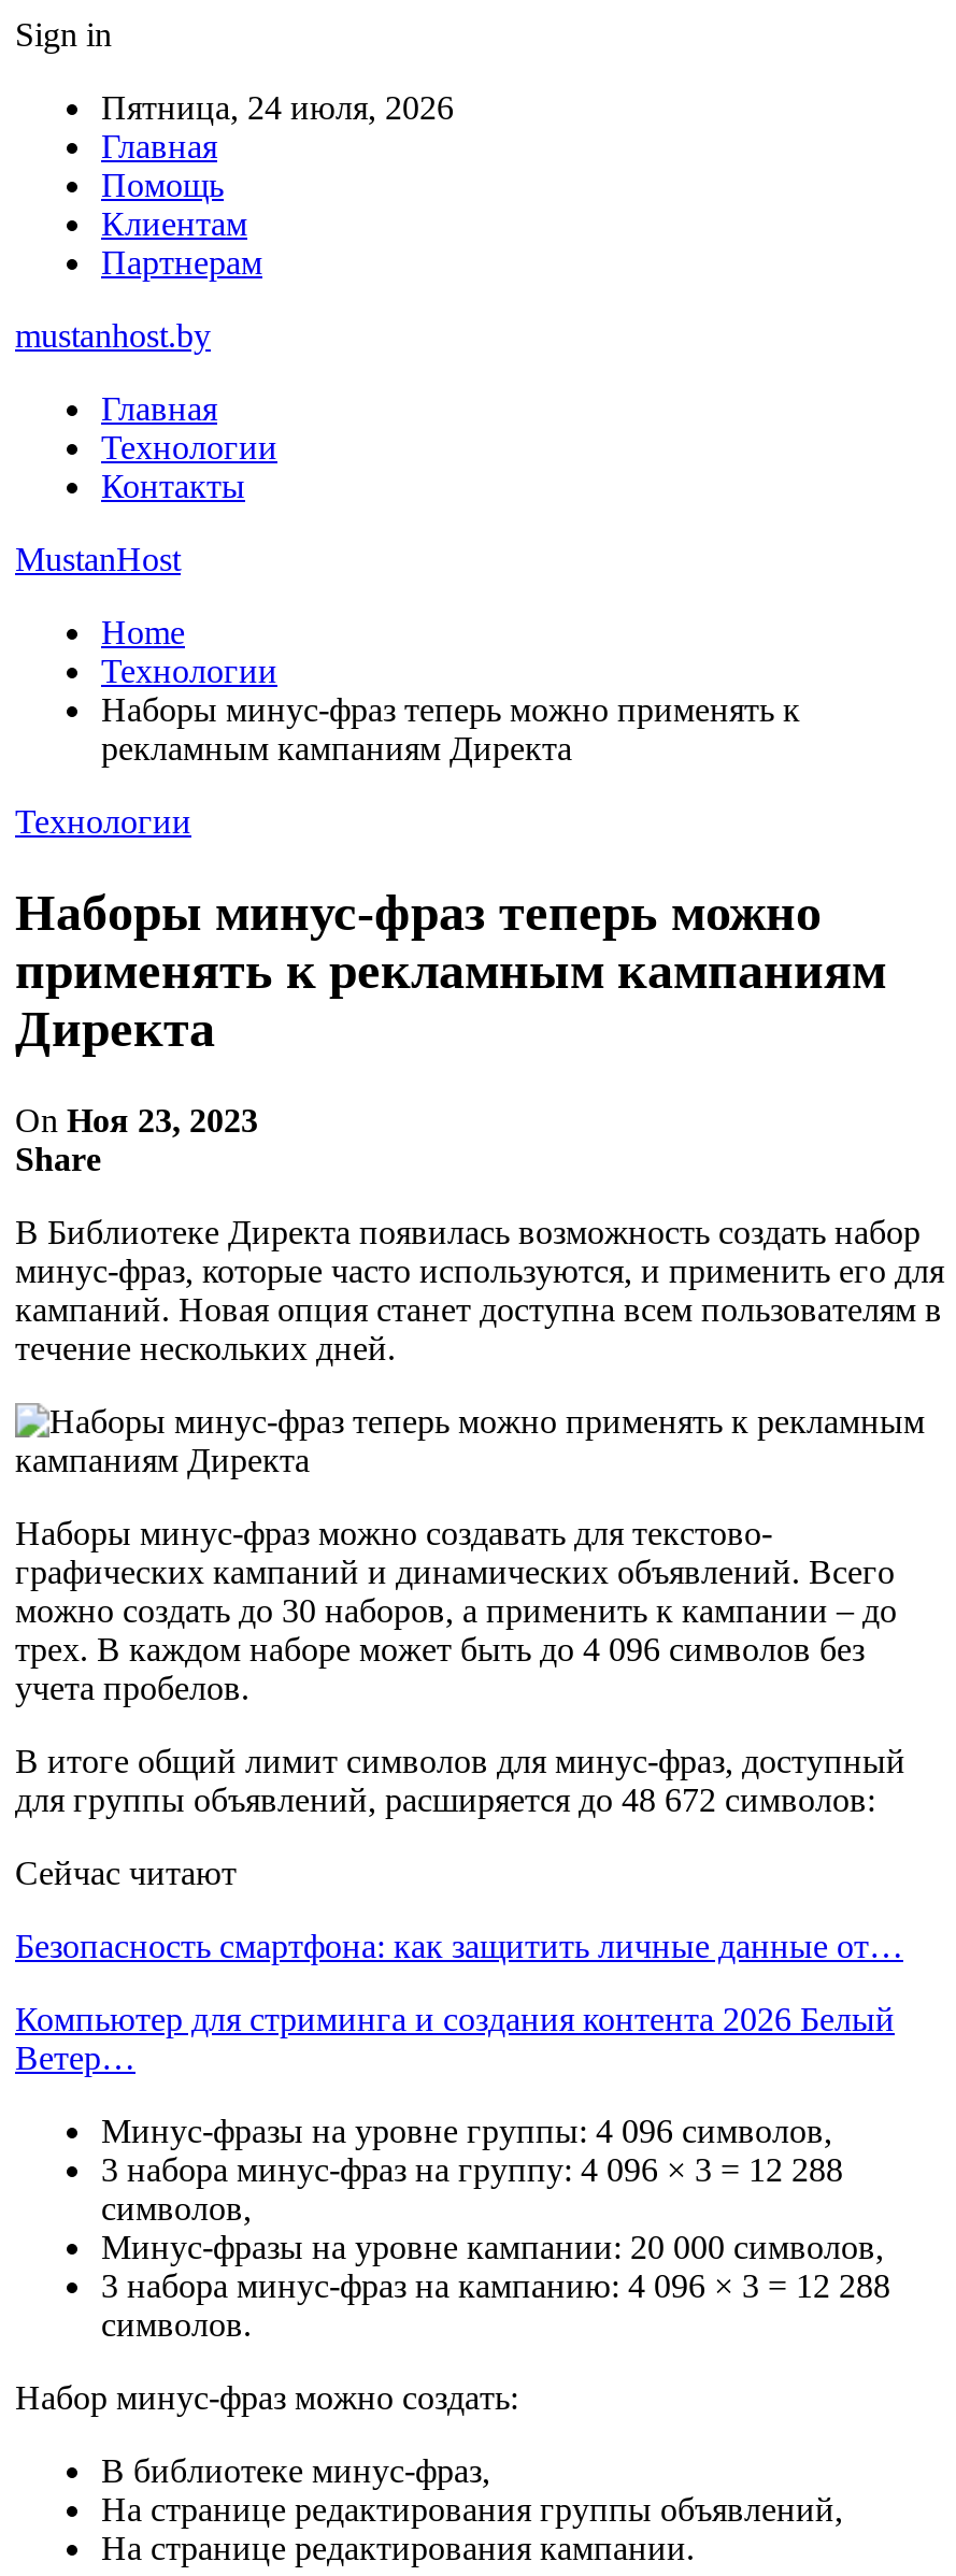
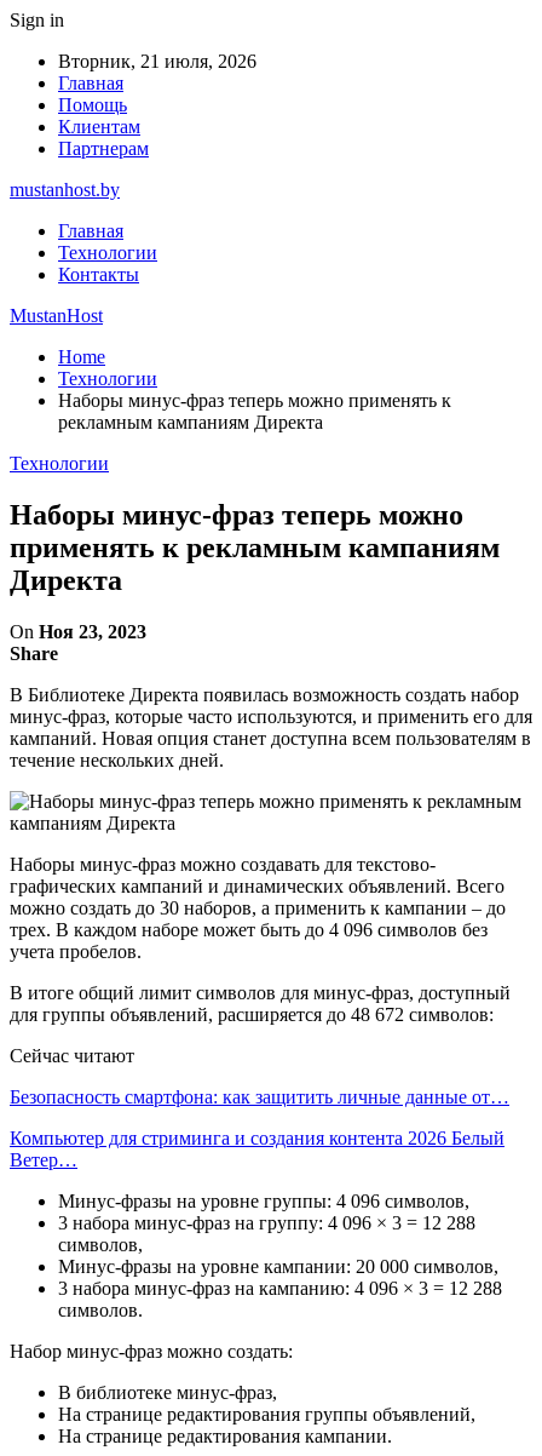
- Пятница, 24 июля, 2026
+ Вторник, 21 июля, 2026
